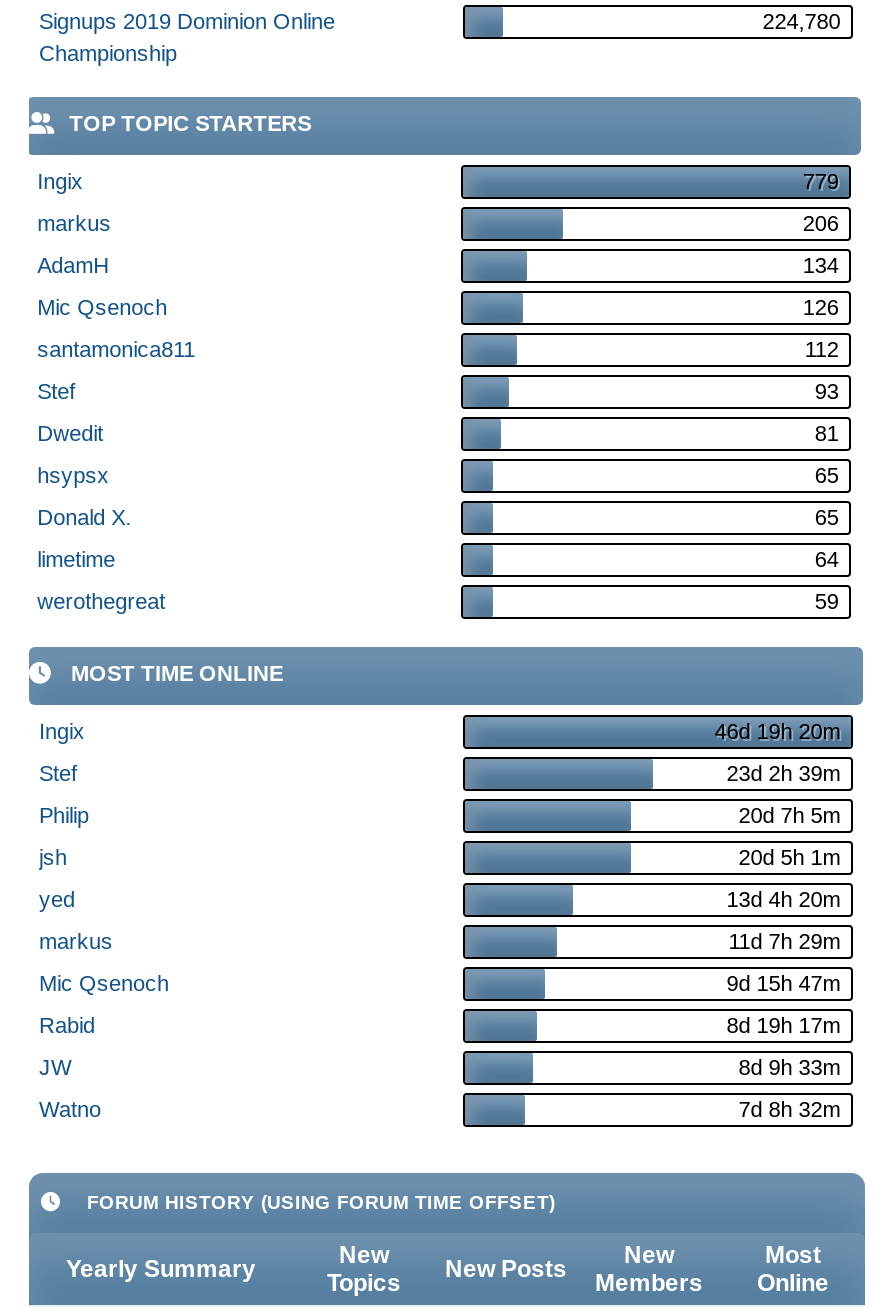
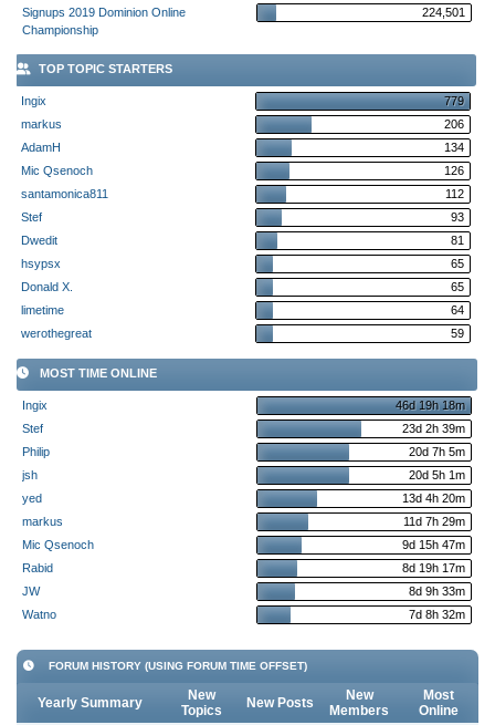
- 224,780
+ 224,501

- 46d 19h 20m
+ 46d 19h 18m
